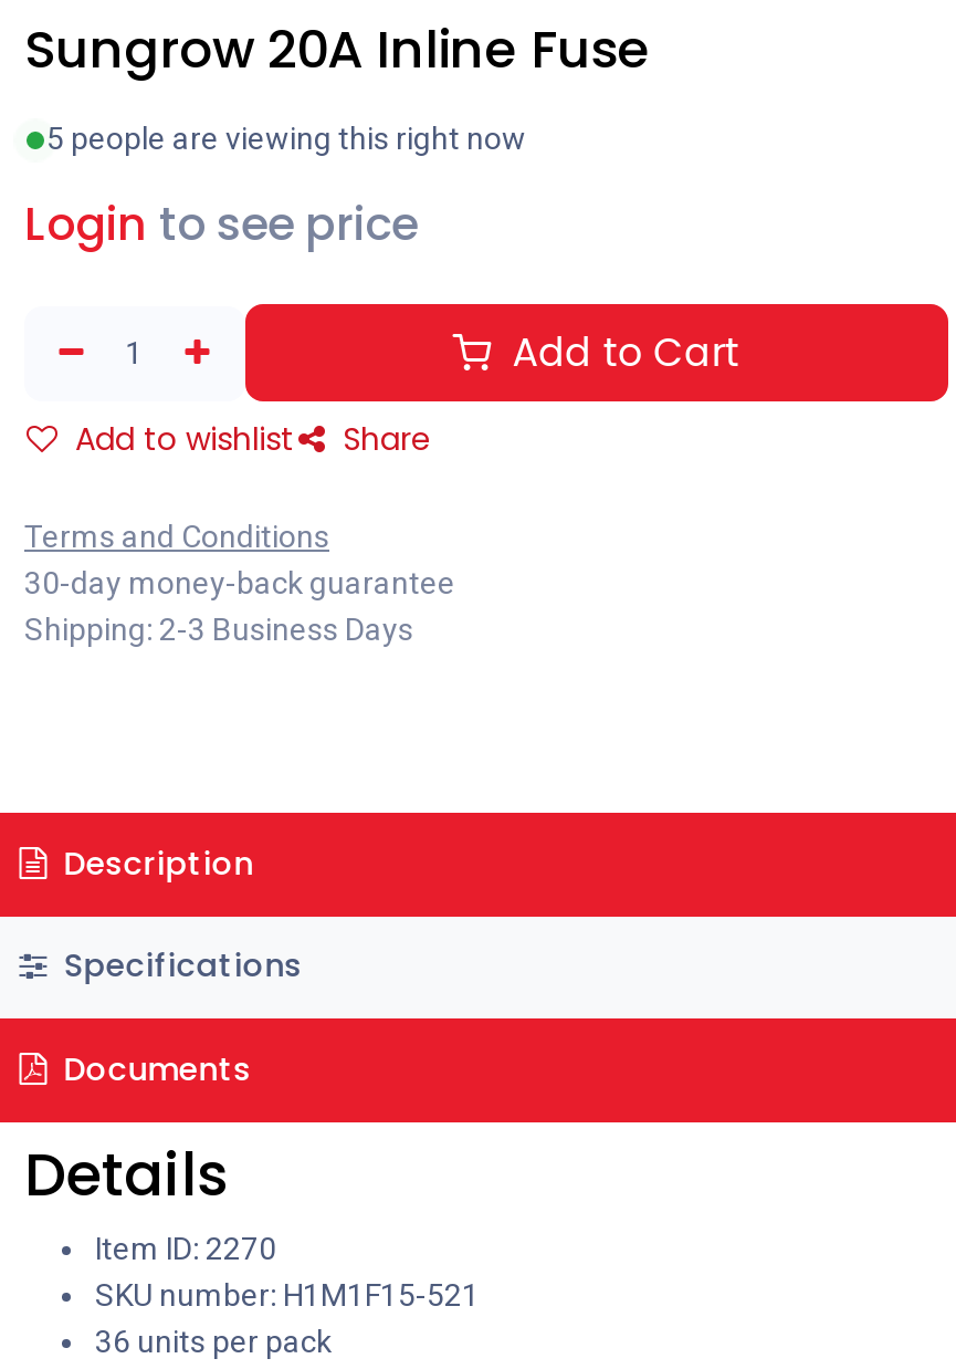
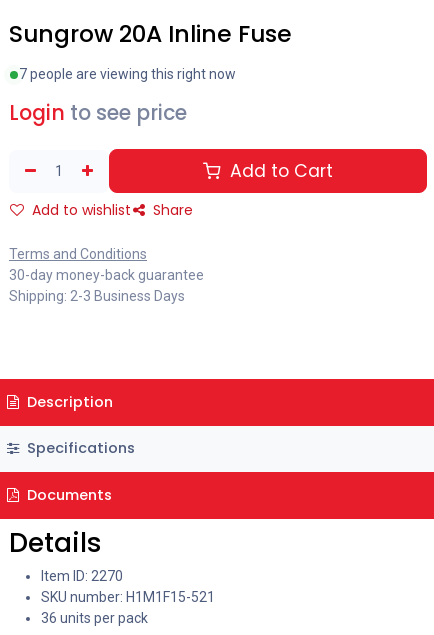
- 5 people are viewing this right now
+ 7 people are viewing this right now
